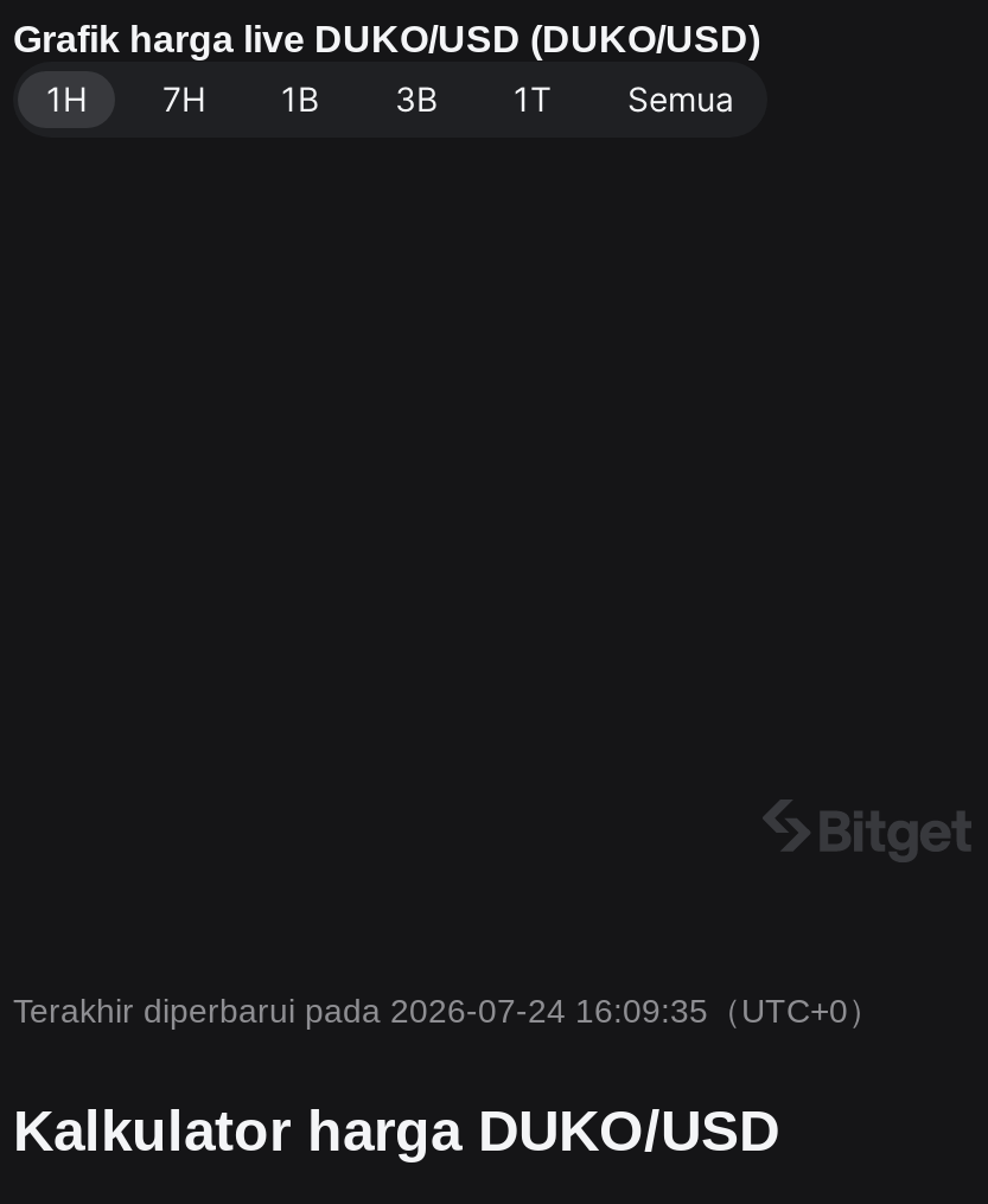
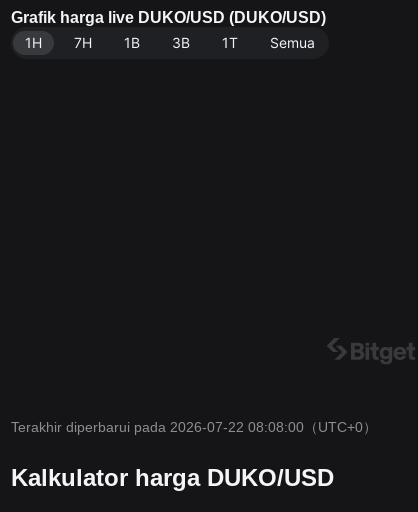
- Terakhir diperbarui pada 2026-07-24 16:09:35（UTC+0）
+ Terakhir diperbarui pada 2026-07-22 08:08:00（UTC+0）
